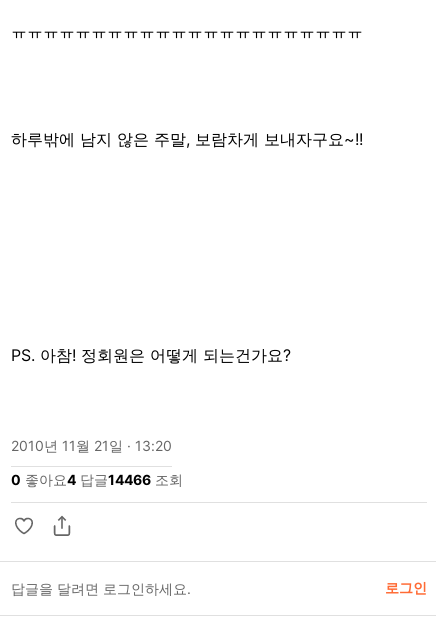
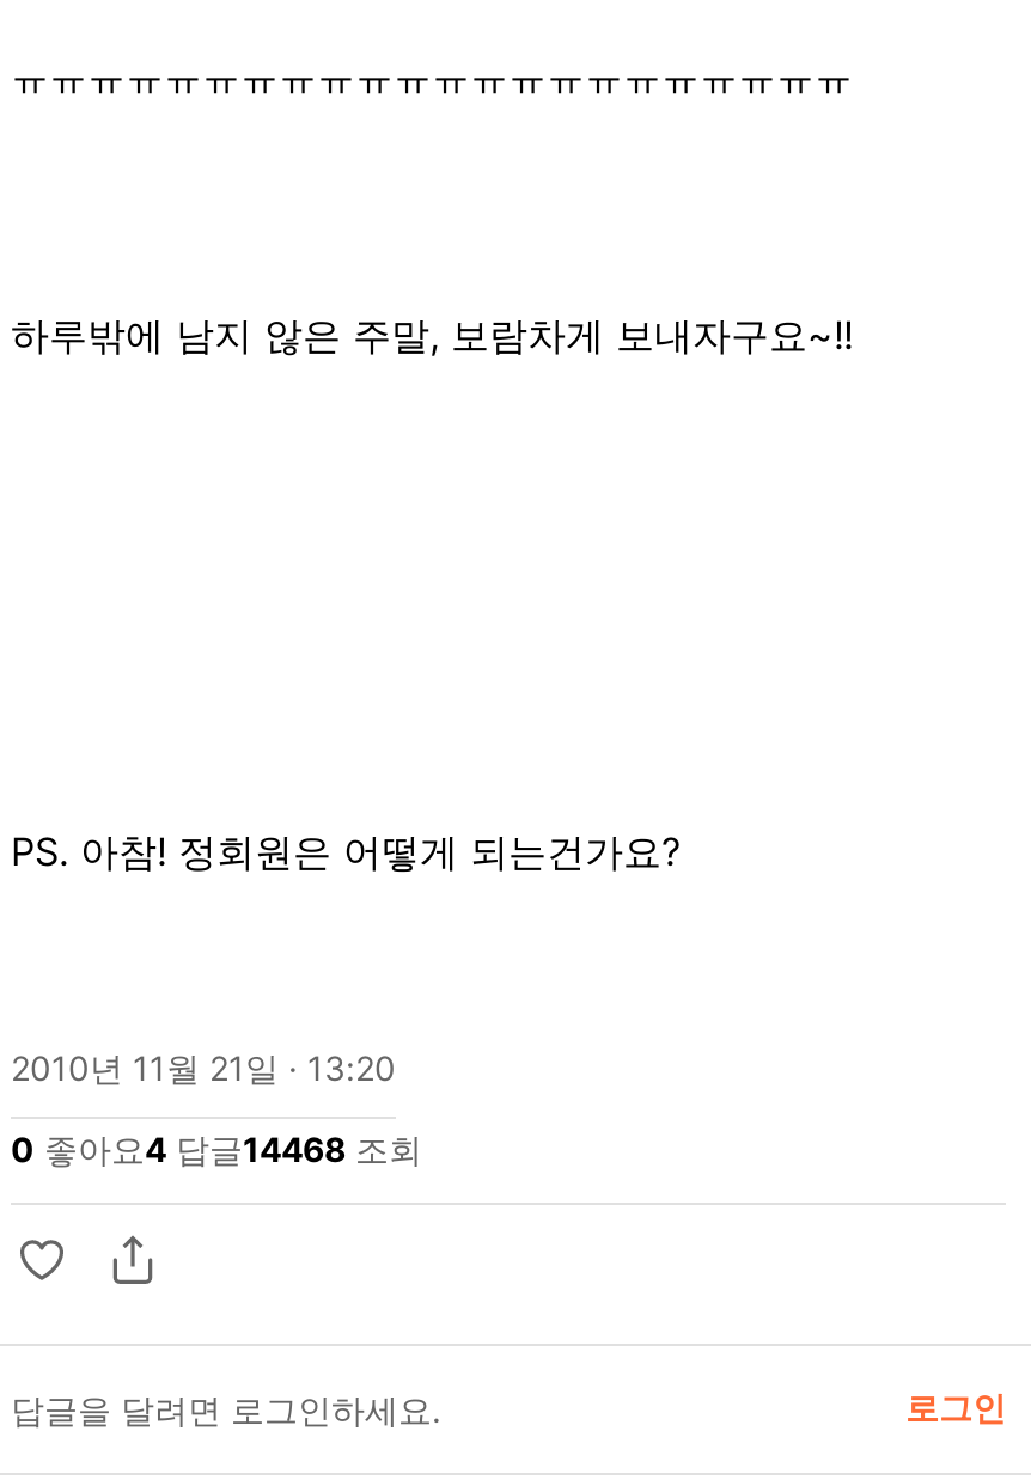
- 0 좋아요 4 답글14466 조회
+ 0 좋아요 4 답글14468 조회
